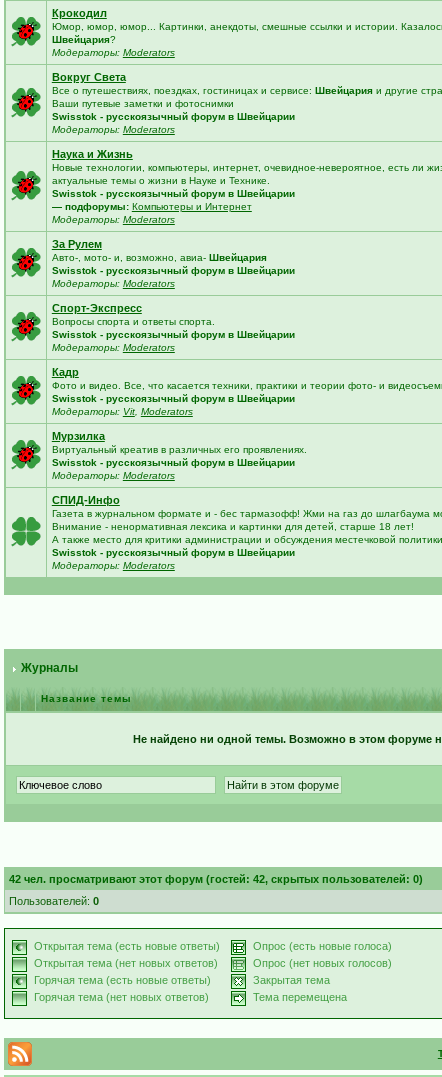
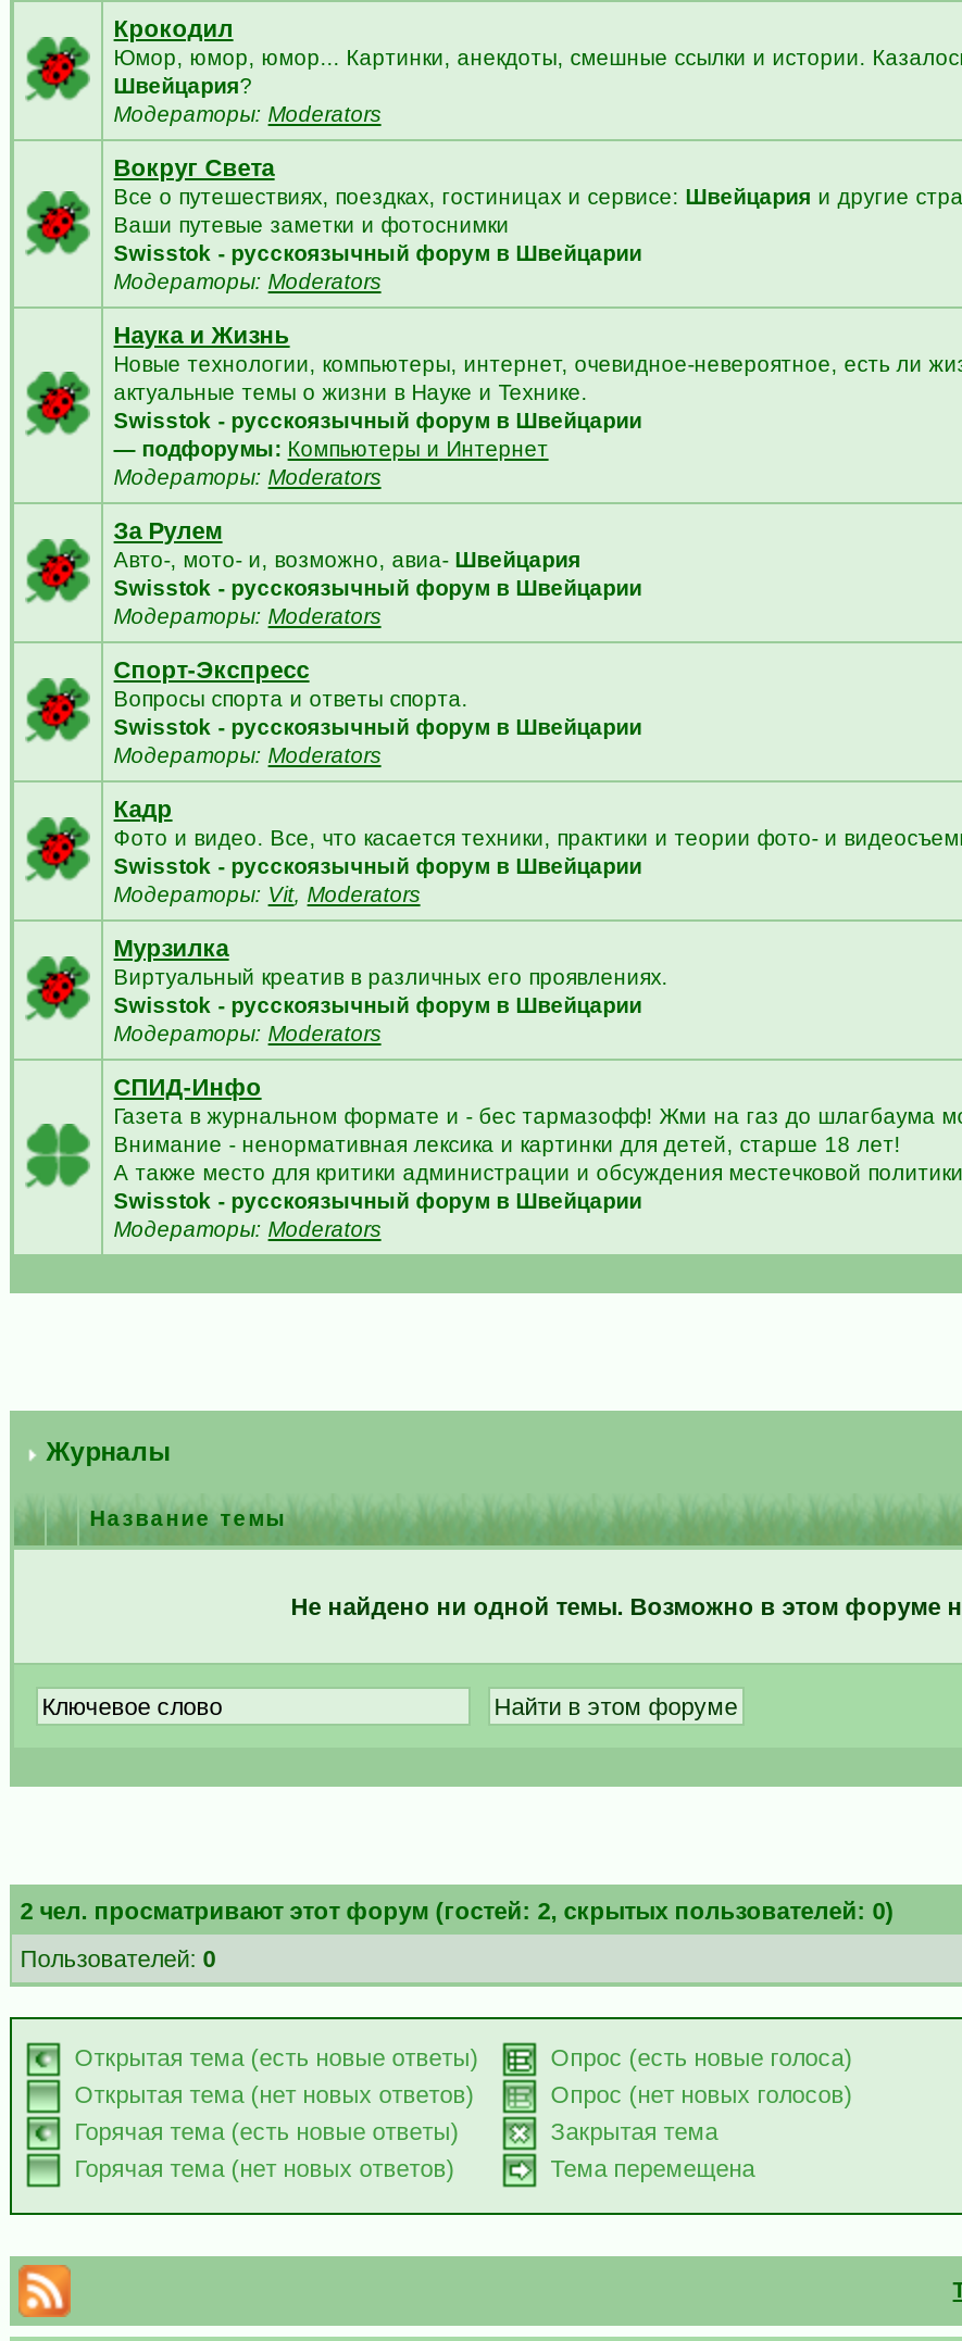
- 42 чел. просматривают этот форум (гостей: 42, скрытых пользователей: 0)
+ 2 чел. просматривают этот форум (гостей: 2, скрытых пользователей: 0)
